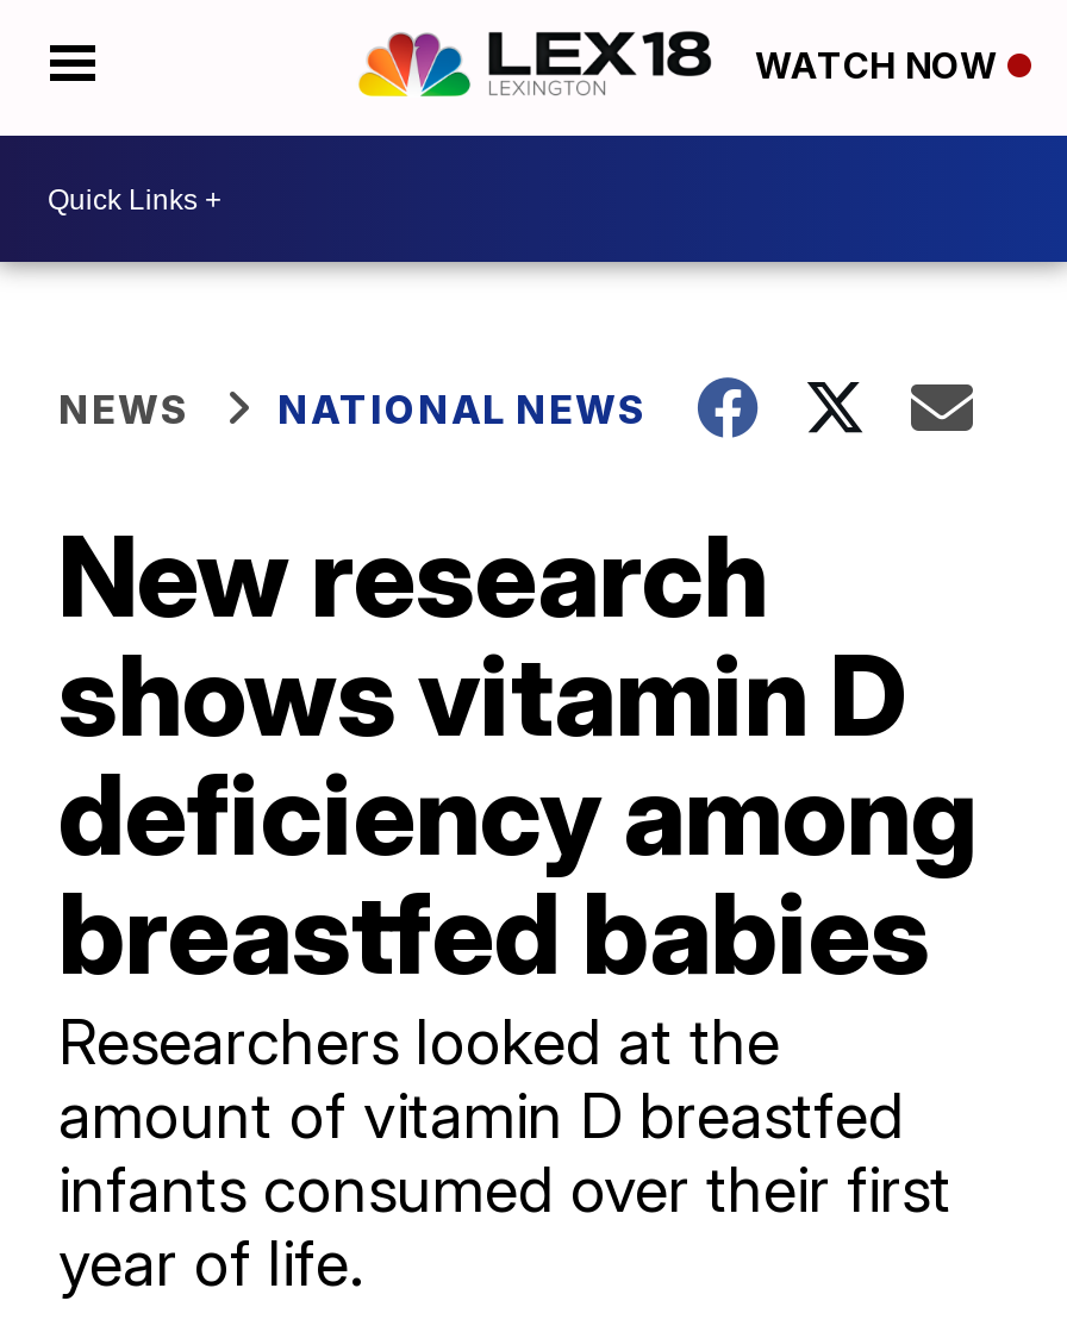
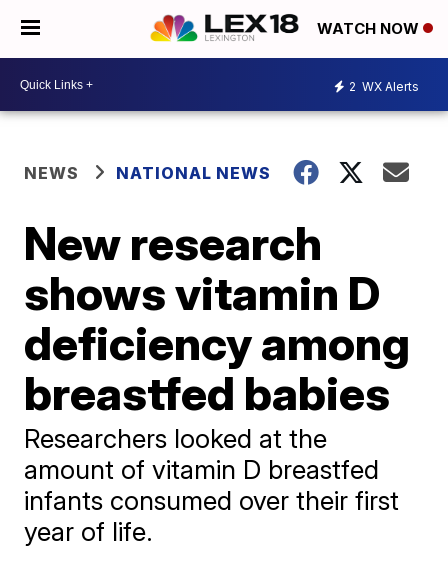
+ 2 WX Alerts
